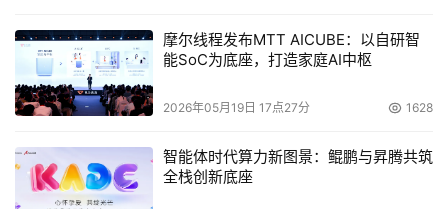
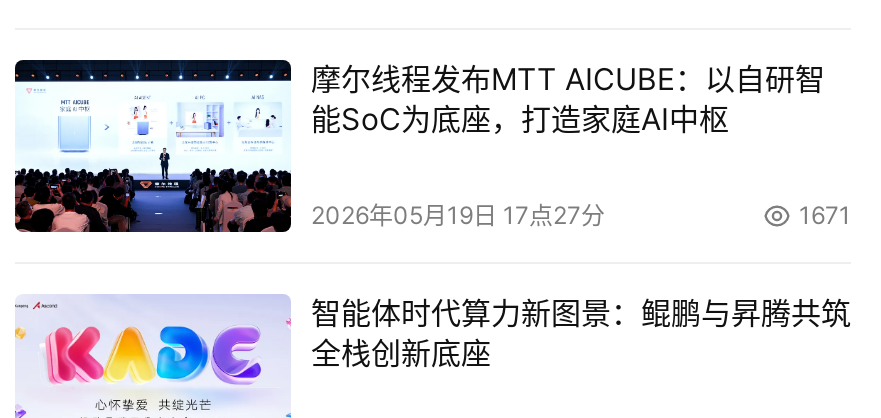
- 1628
+ 1671
